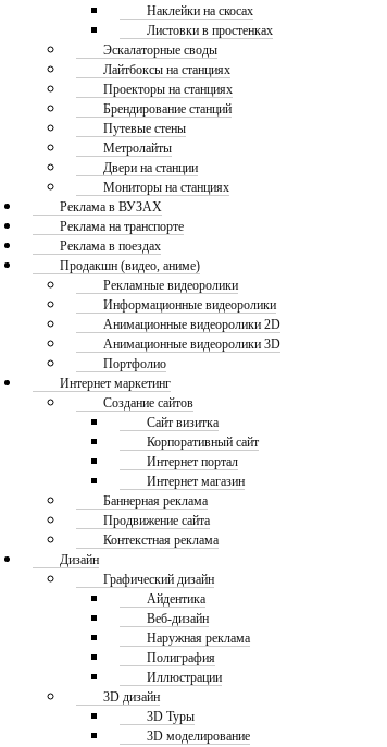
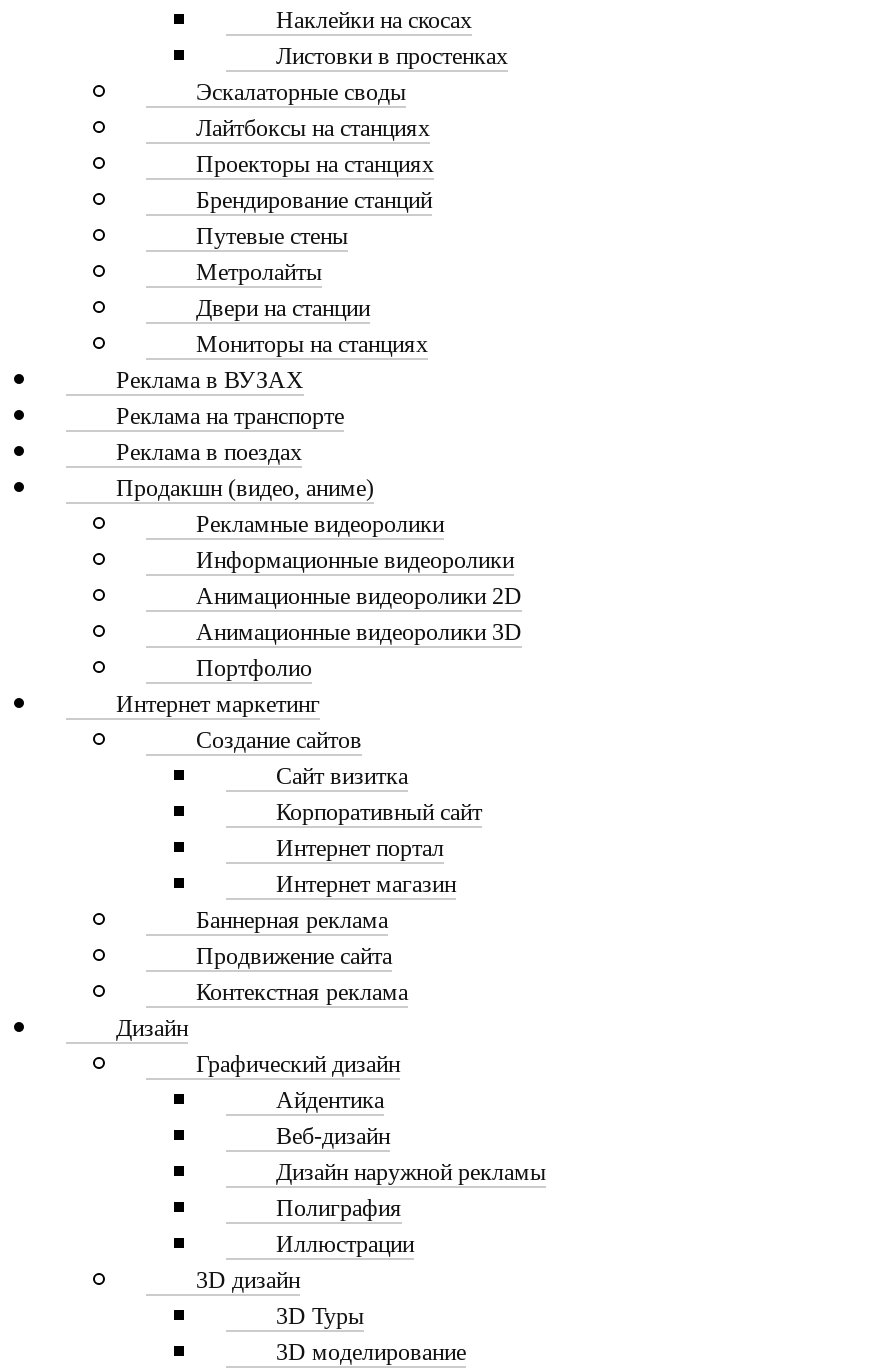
- Наружная реклама
+ Дизайн наружной рекламы
